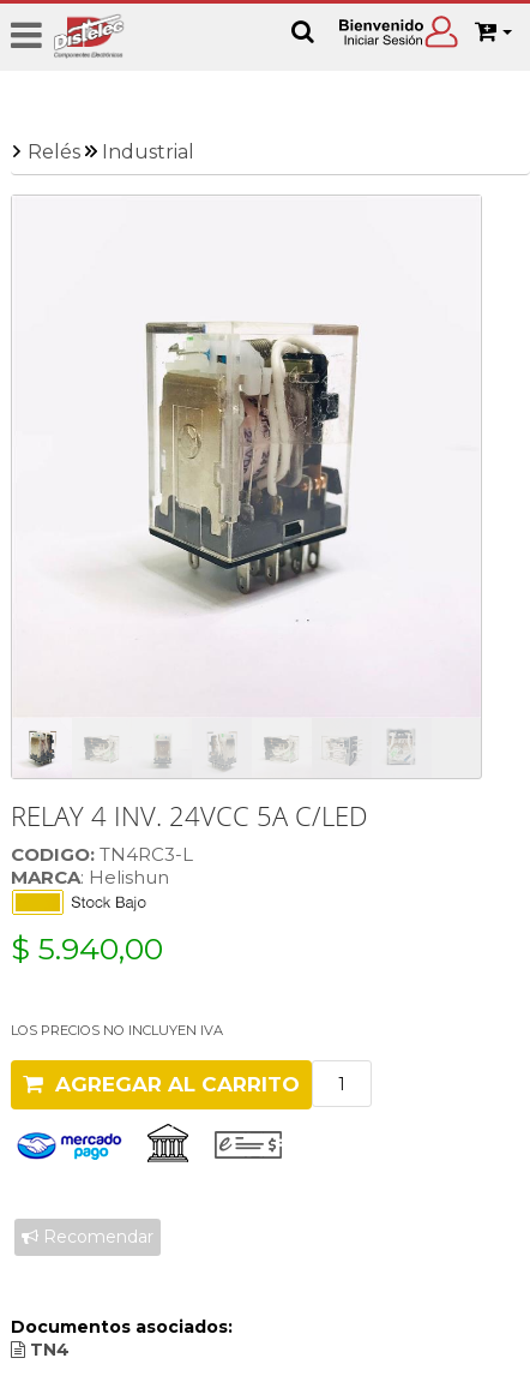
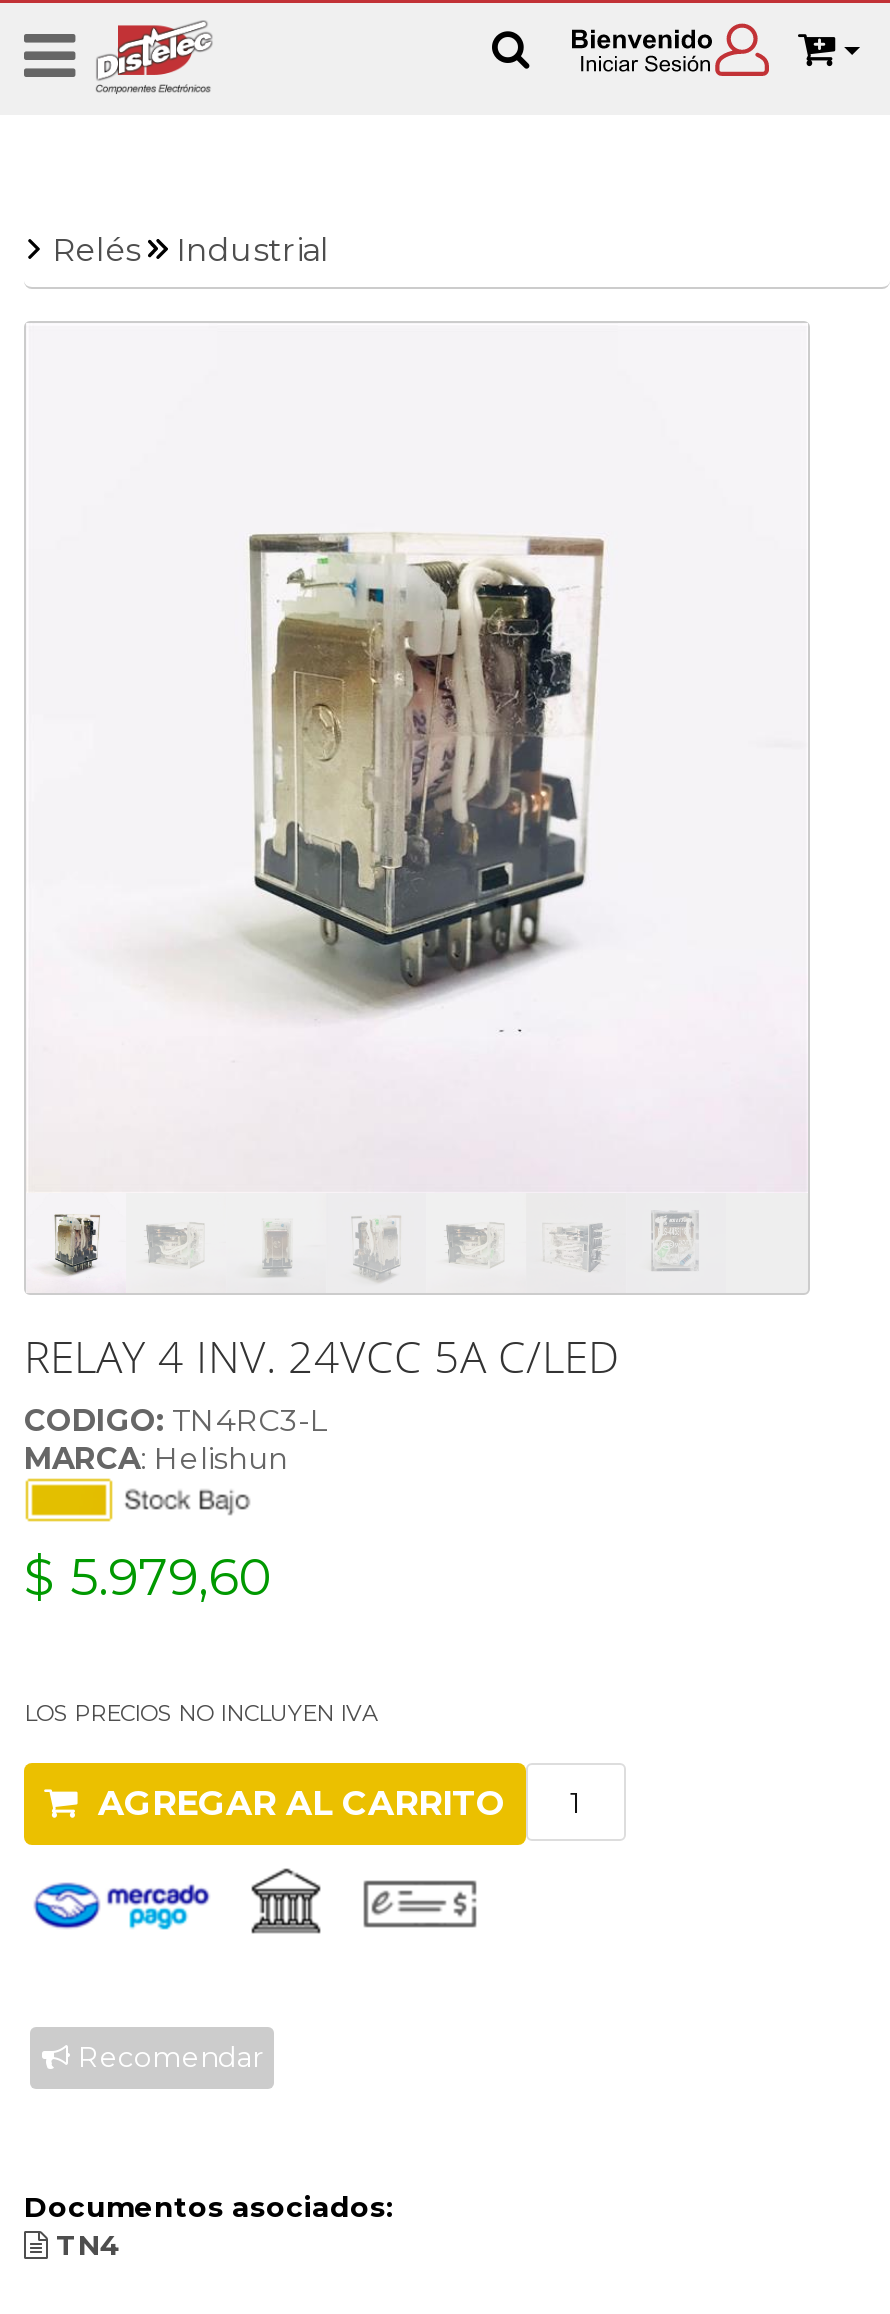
- $ 5.940,00
+ $ 5.979,60
